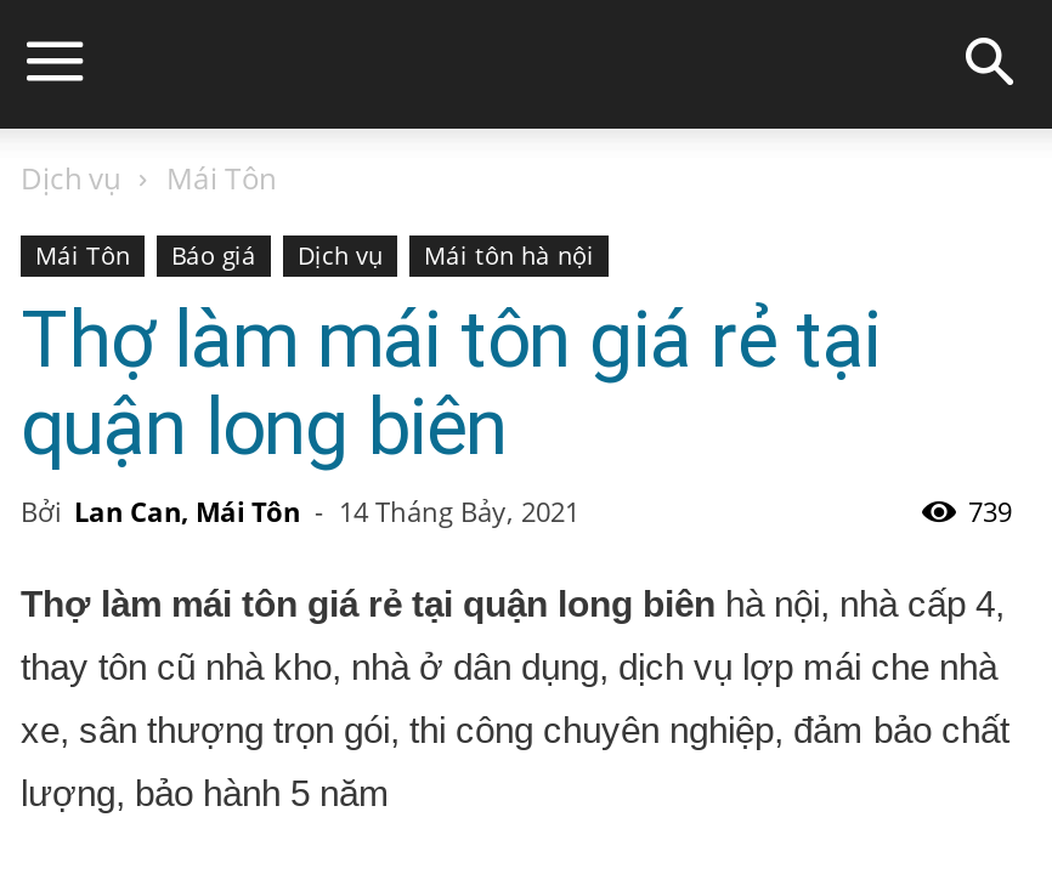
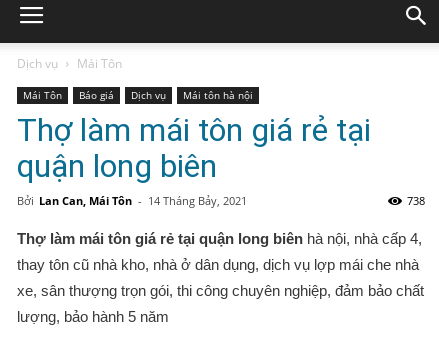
- 739
+ 738
